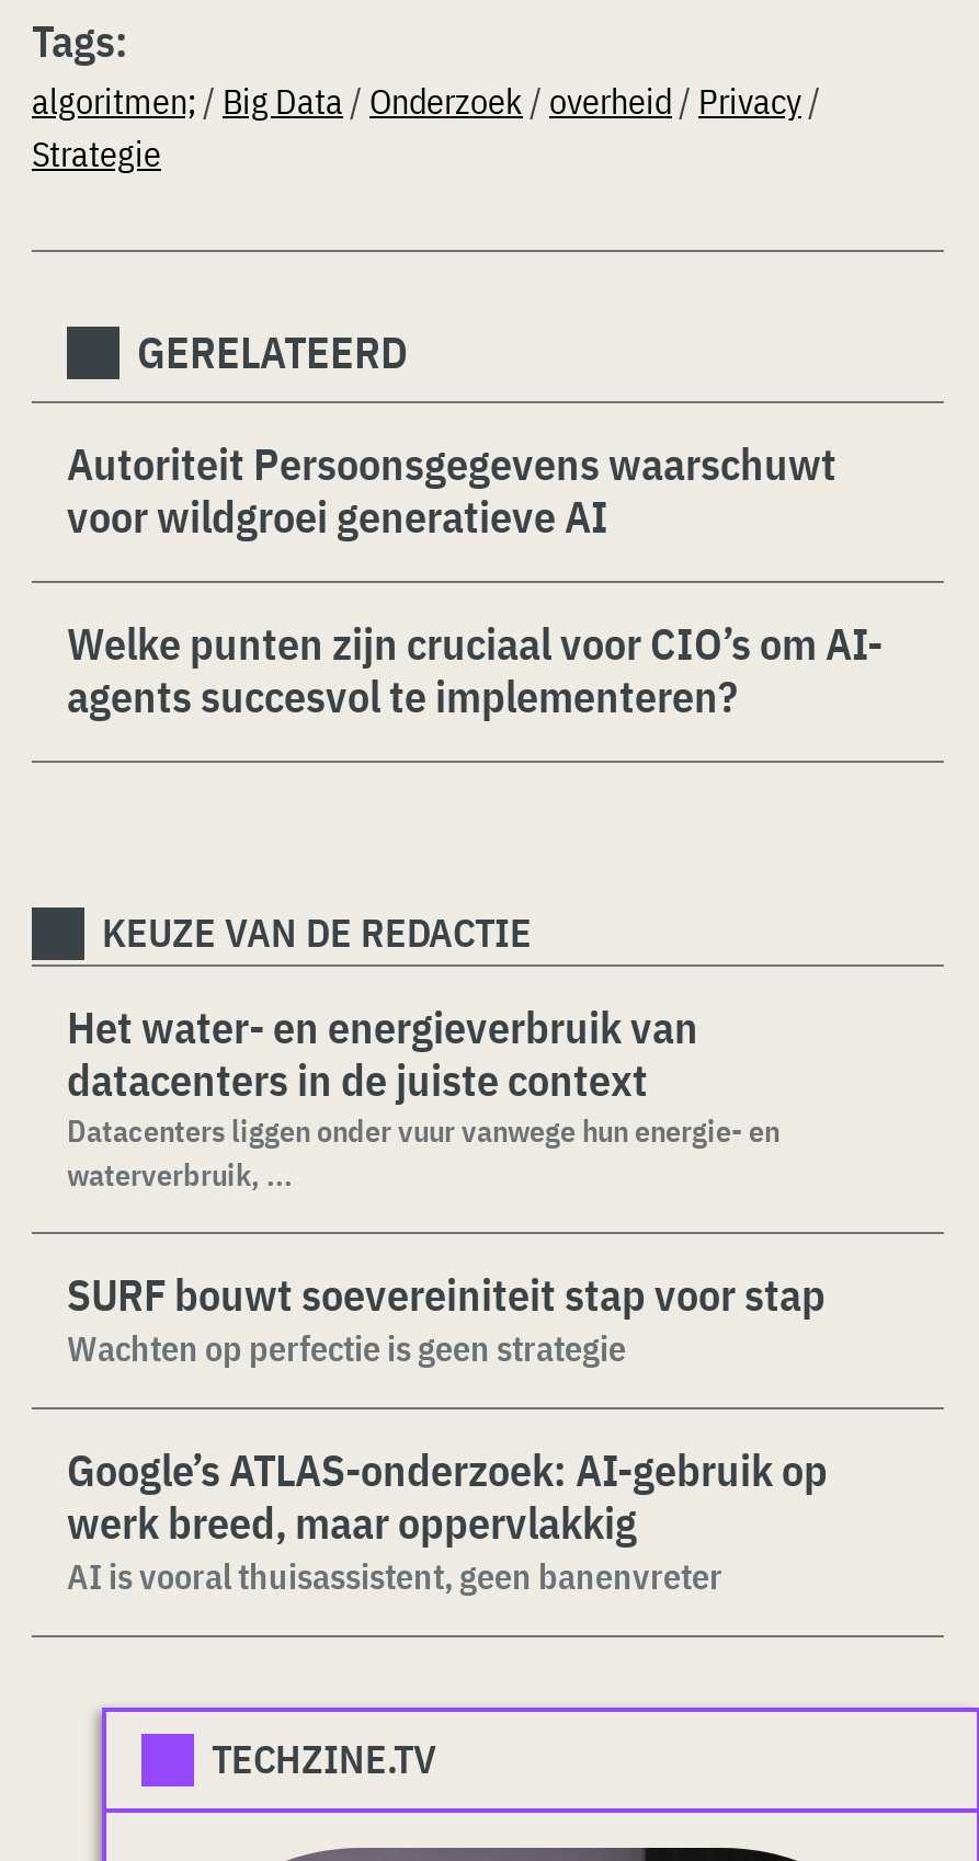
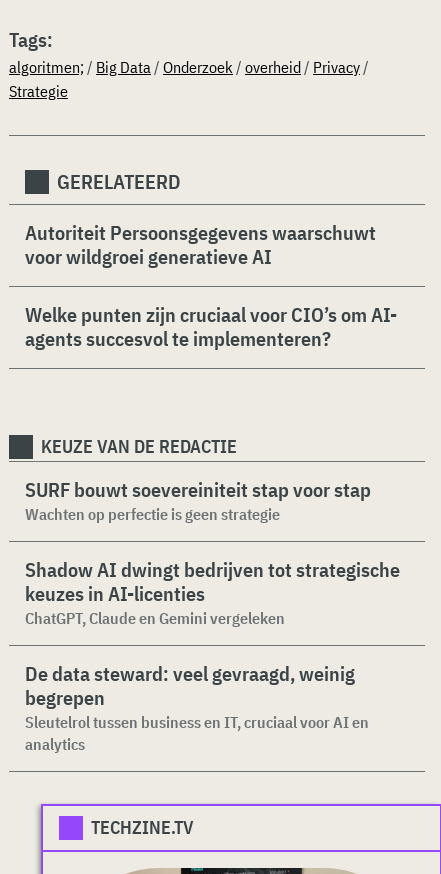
- Het water- en energieverbruik van
- datacenters in de juiste context
- Datacenters liggen onder vuur vanwege hun energie- en
- waterverbruik, ...

moved up: SURF bouwt soevereiniteit stap voor stap | Wachten op perfectie is geen strategie

- Google’s ATLAS-onderzoek: AI-gebruik op
- werk breed, maar oppervlakkig
- AI is vooral thuisassistent, geen banenvreter
+ Shadow AI dwingt bedrijven tot strategische
+ keuzes in AI-licenties
+ ChatGPT, Claude en Gemini vergeleken
+ De data steward: veel gevraagd, weinig
+ begrepen
+ Sleutelrol tussen business en IT, cruciaal voor AI en
+ analytics
